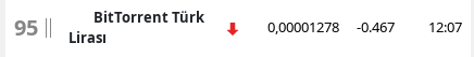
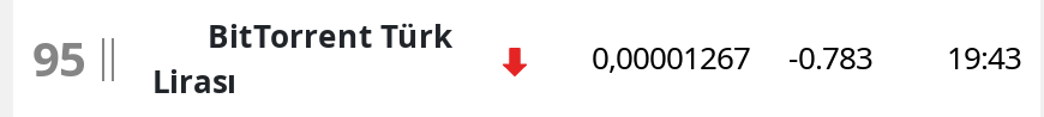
- 0,00001278
+ 0,00001267

- -0.467
+ -0.783

- 12:07
+ 19:43
